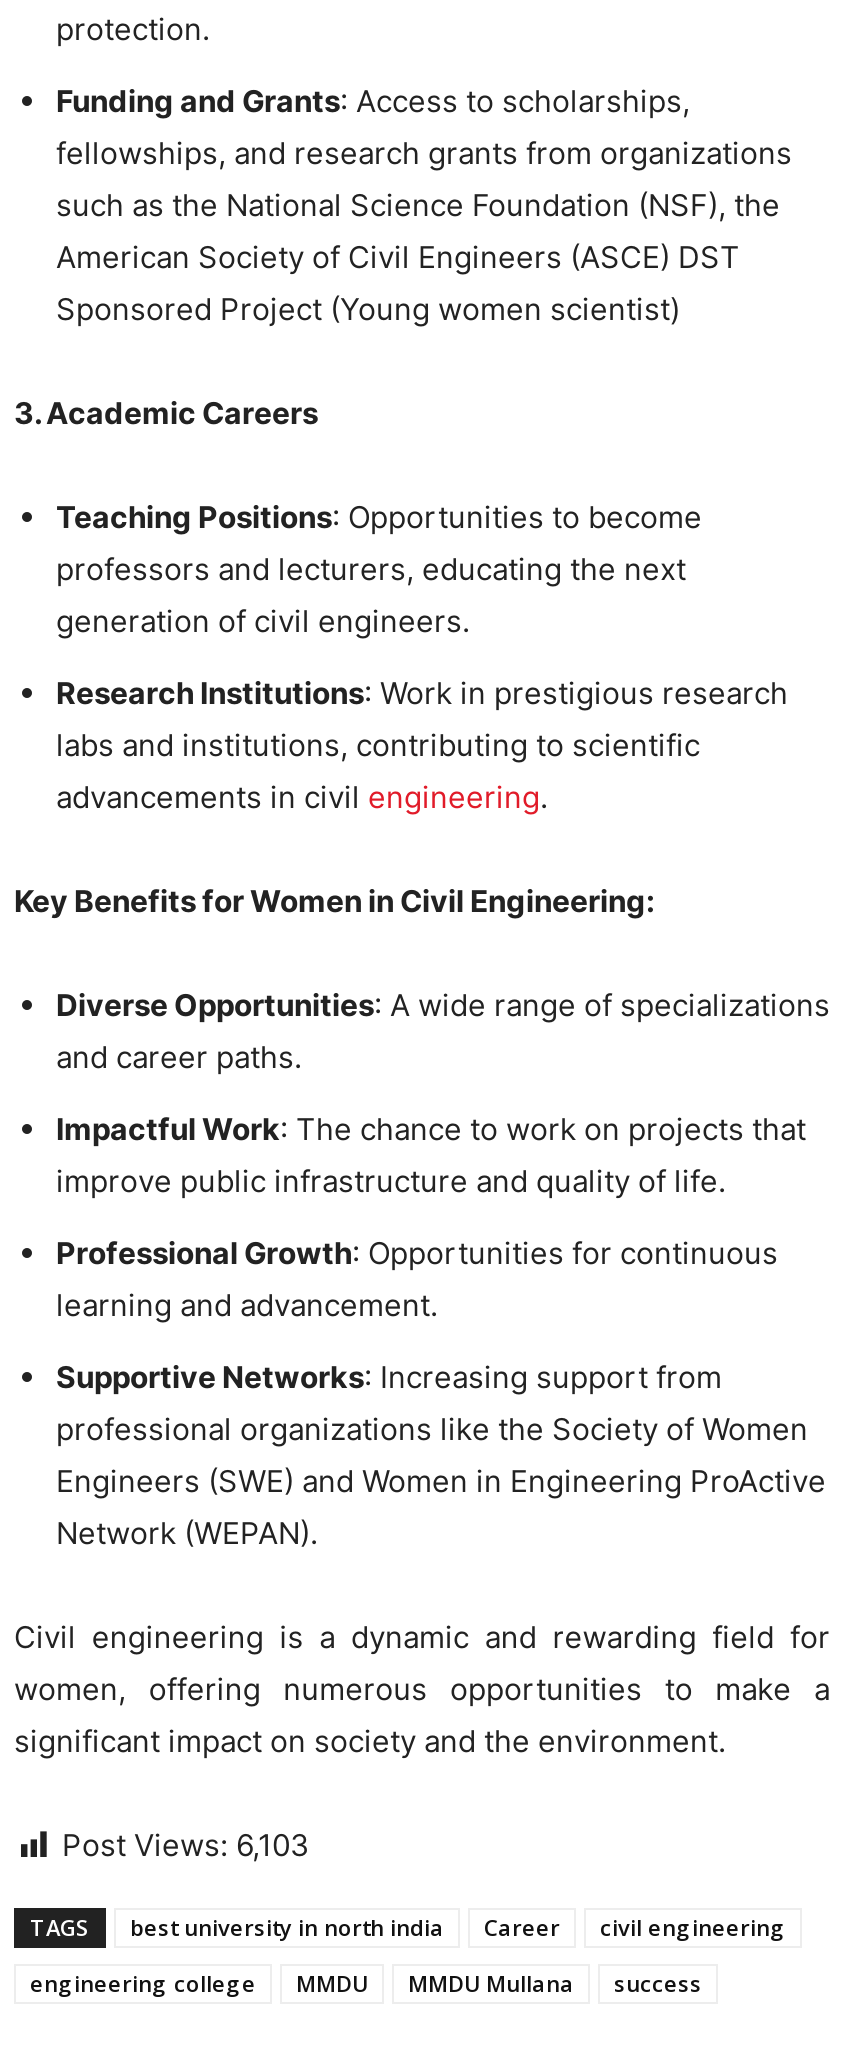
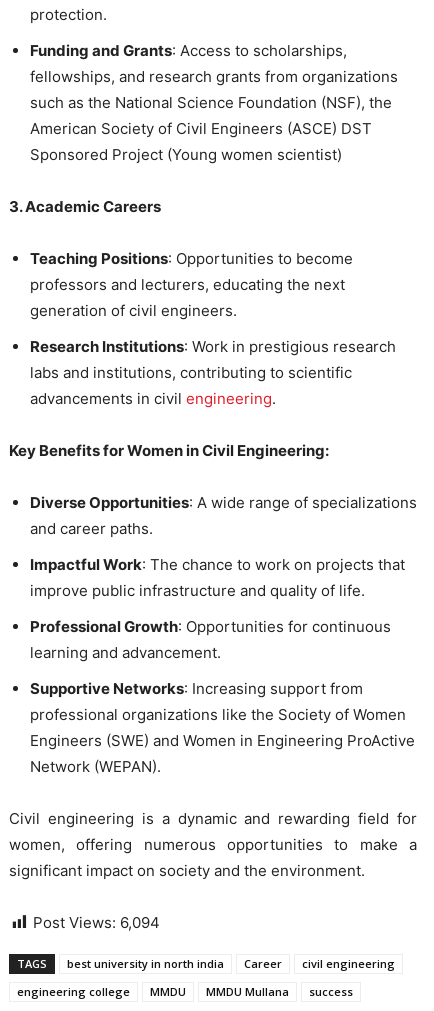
- Post Views: 6,103
+ Post Views: 6,094
